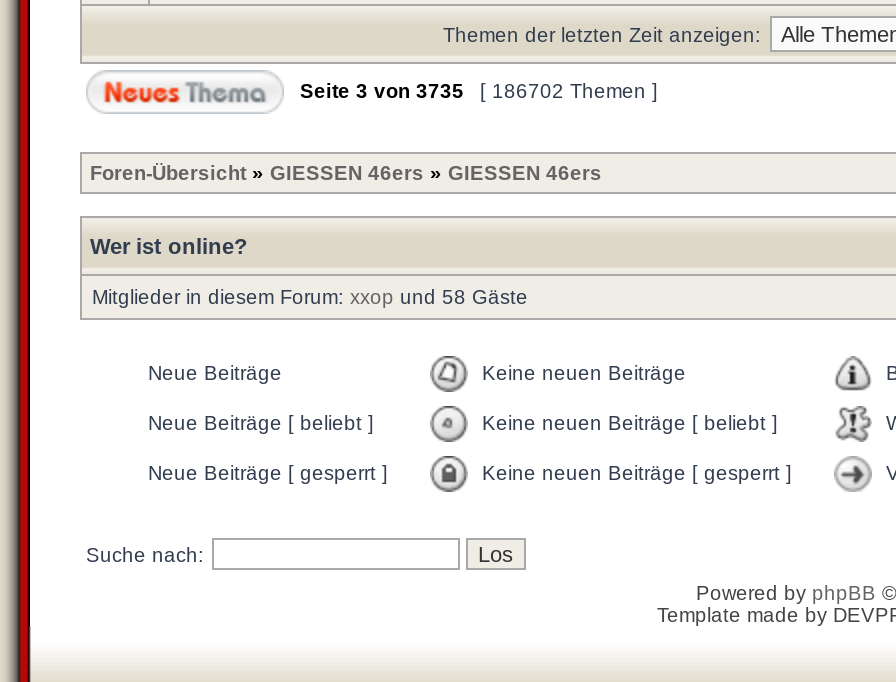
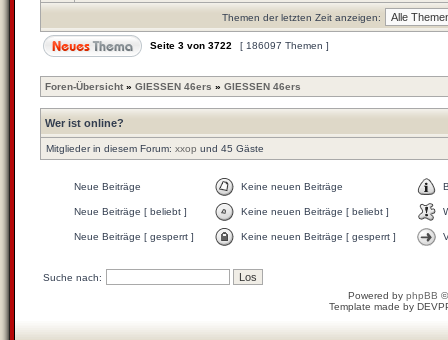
- Seite 3 von 3735 [ 186702 Themen ]
+ Seite 3 von 3722 [ 186097 Themen ]

- Mitglieder in diesem Forum: xxop und 58 Gäste
+ Mitglieder in diesem Forum: xxop und 45 Gäste
